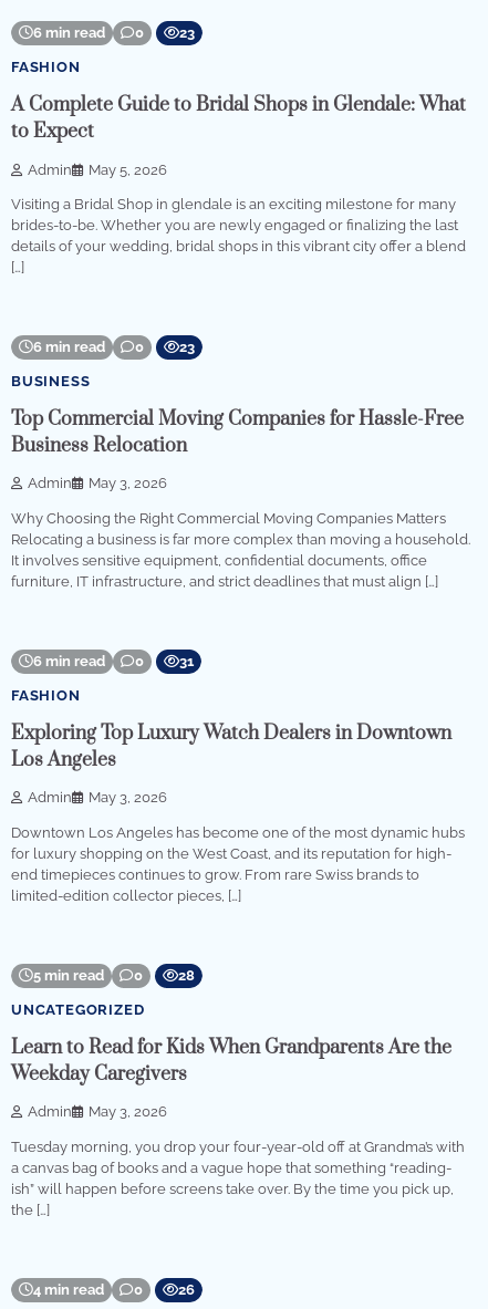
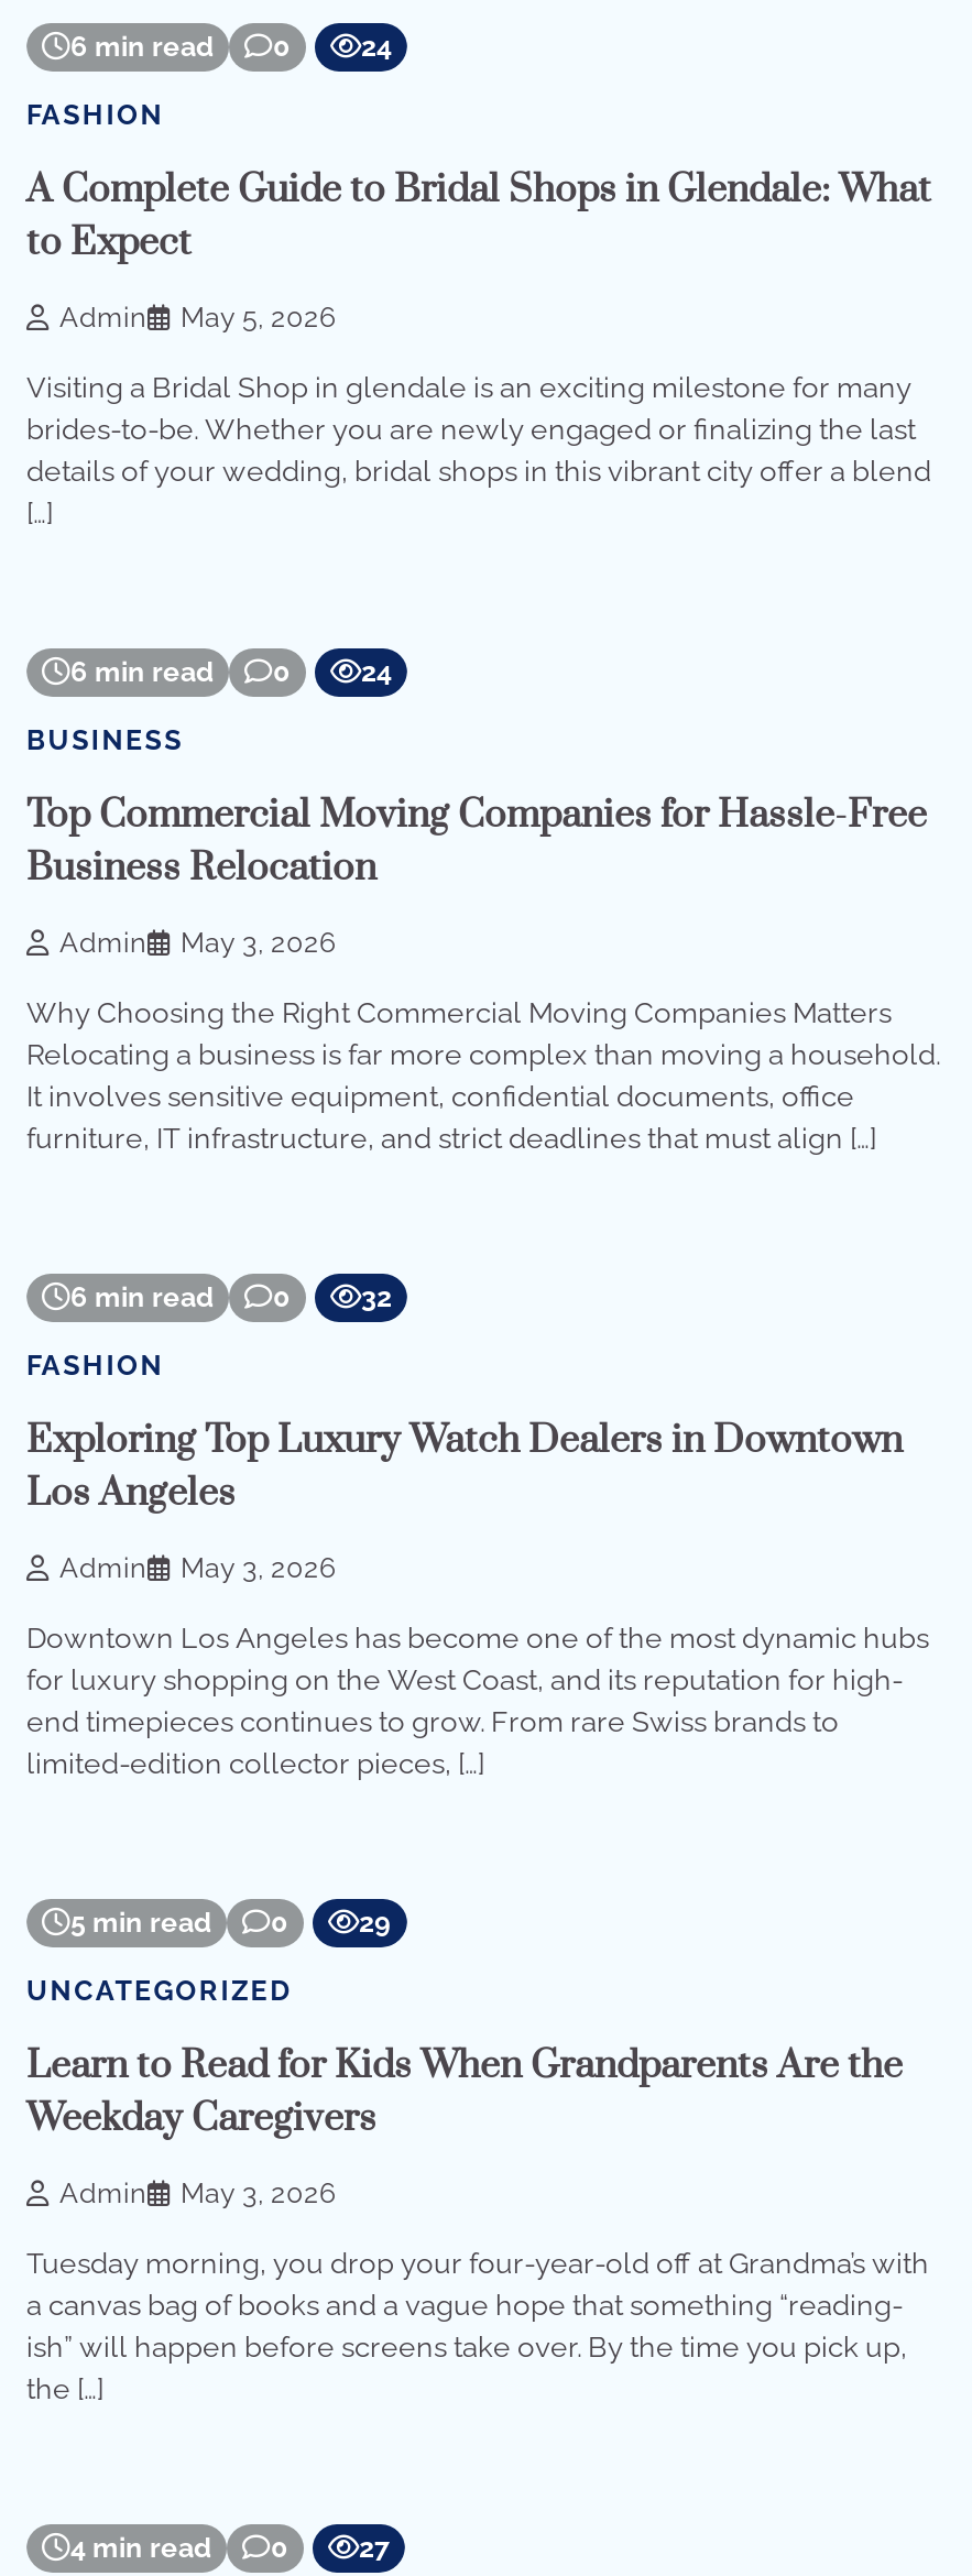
- 23
+ 24

- 23
+ 24

- 31
+ 32

- 28
+ 29

- 26
+ 27
